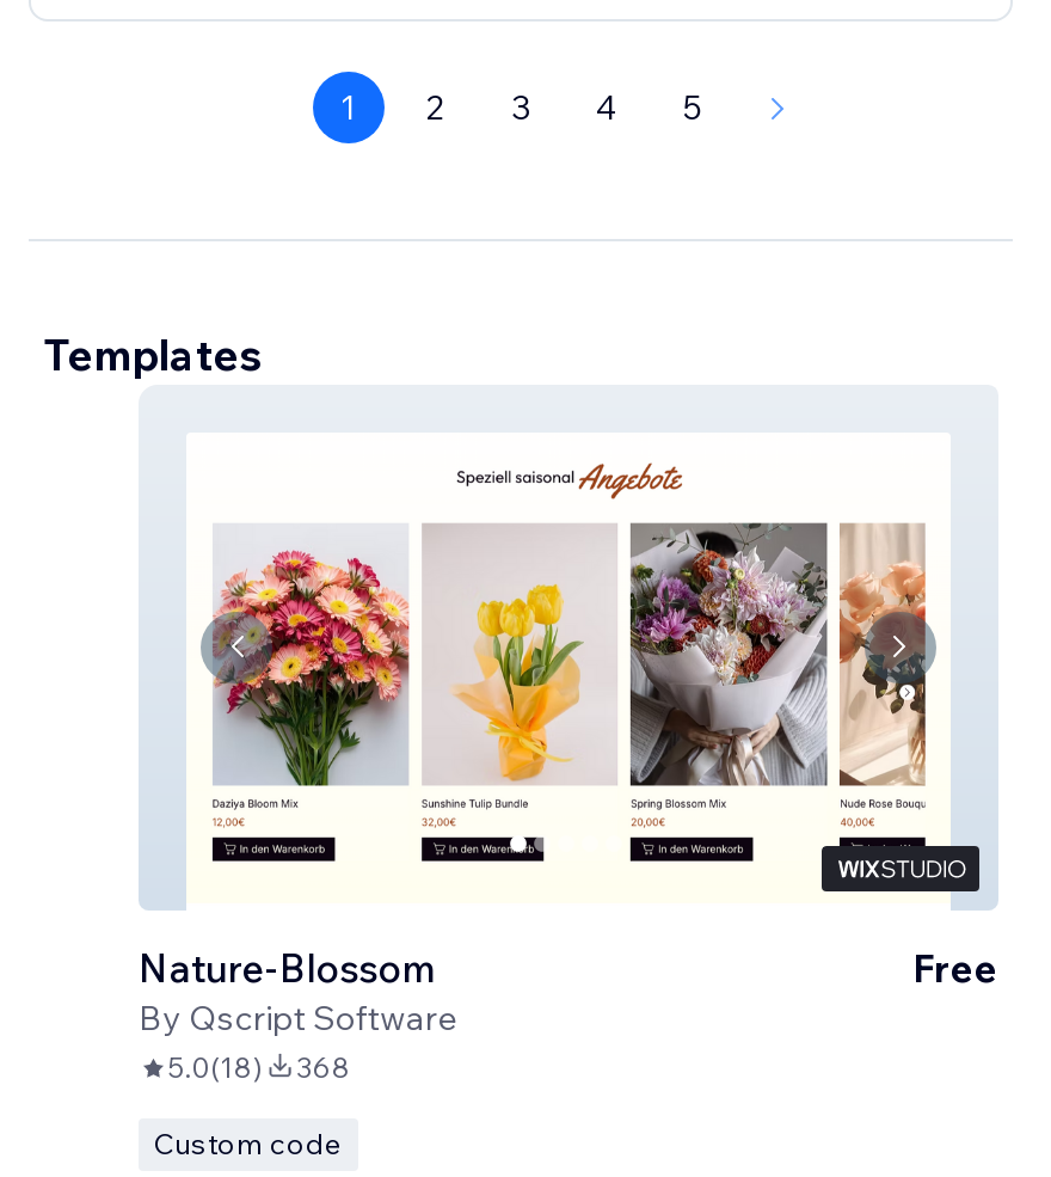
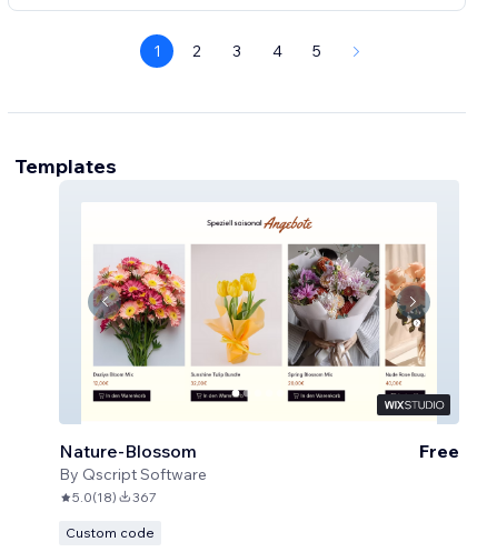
- 5.0(18) 368
+ 5.0(18) 367
